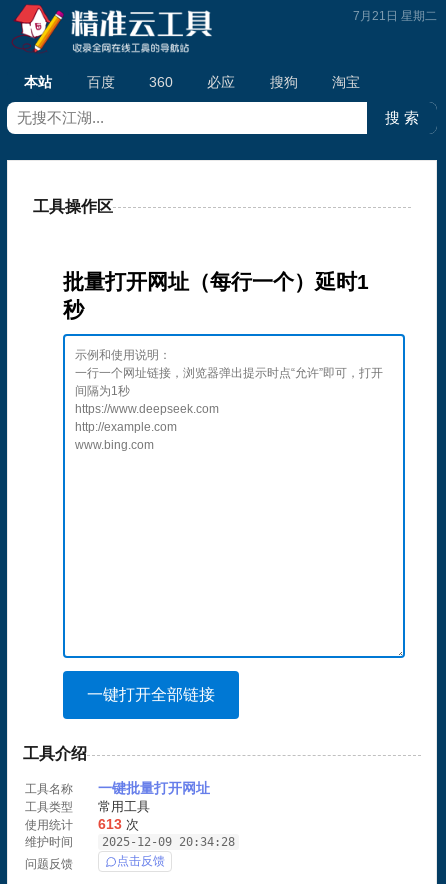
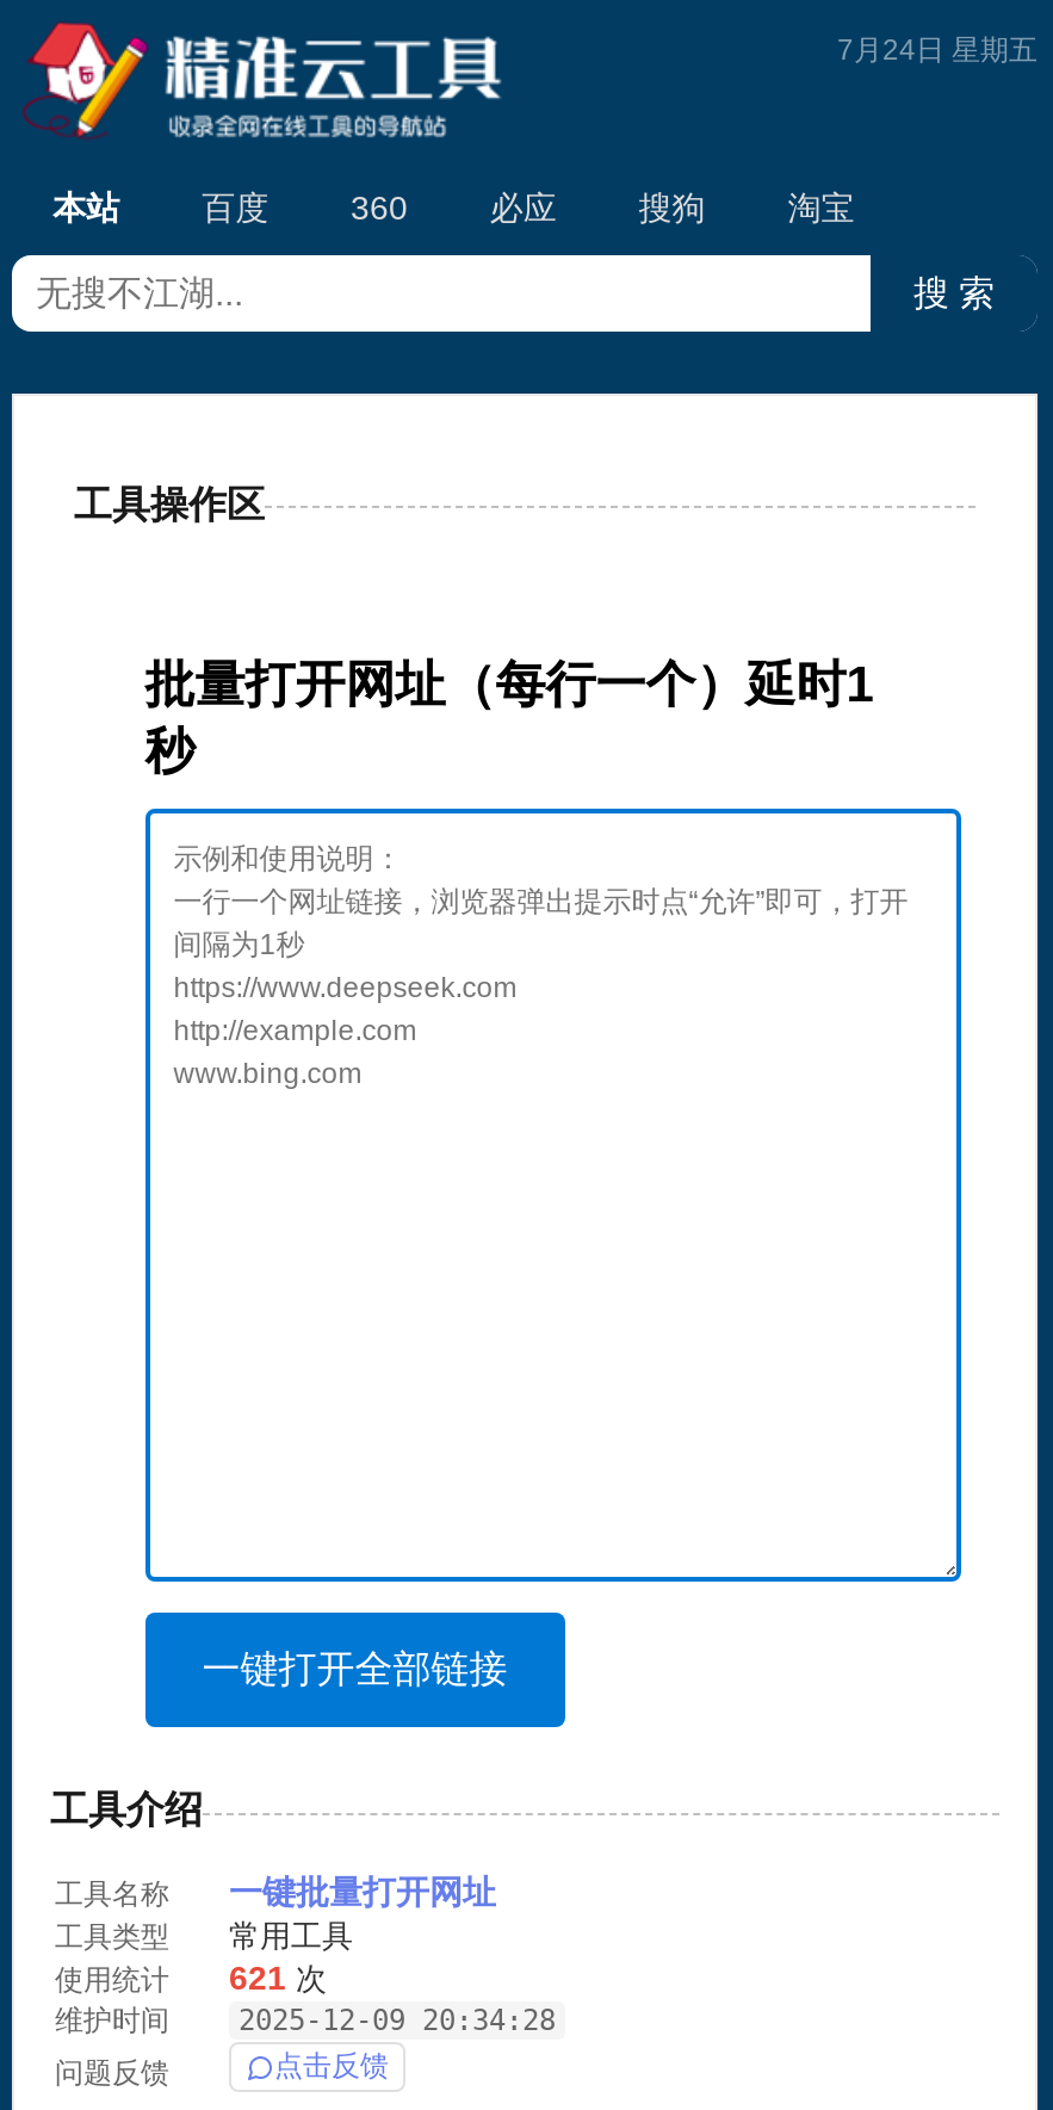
- 7月21日 星期二
+ 7月24日 星期五

- 使用统计 613次
+ 使用统计 621次
